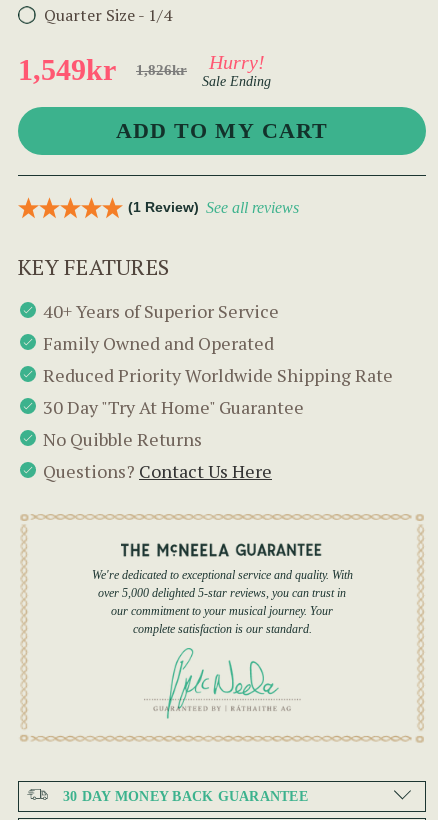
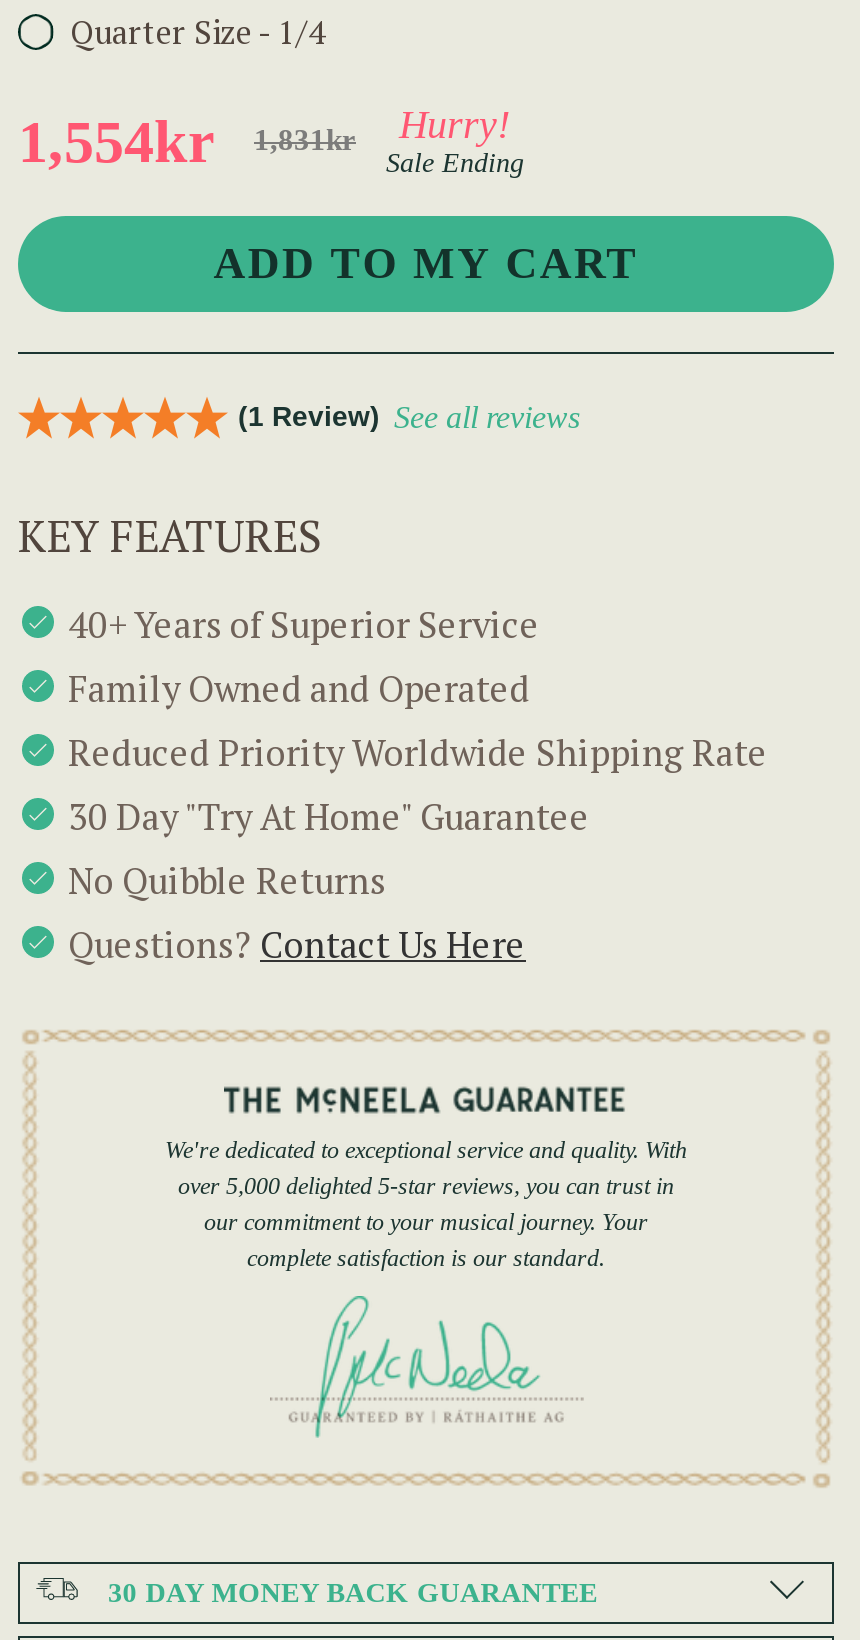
- 1,549kr
- 1,826kr
+ 1,554kr
+ 1,831kr
